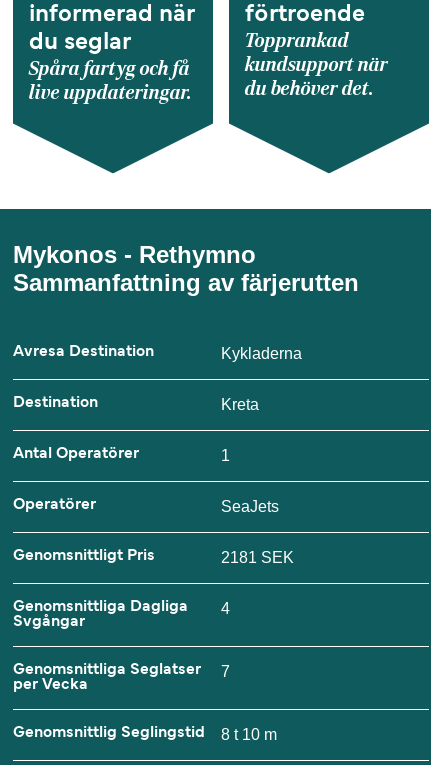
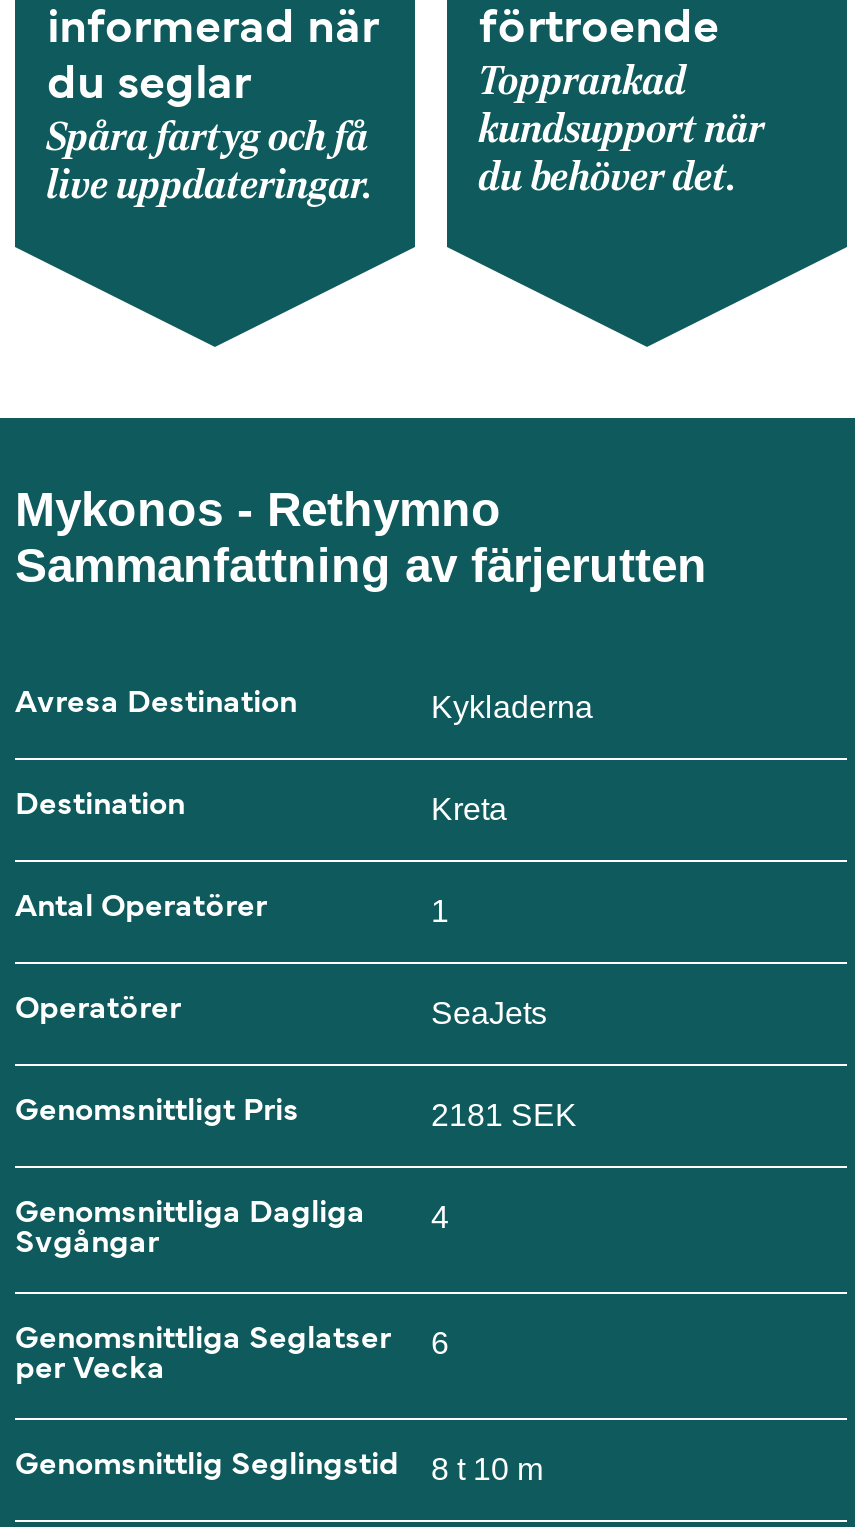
- Genomsnittliga Seglatser 7
+ Genomsnittliga Seglatser 6
